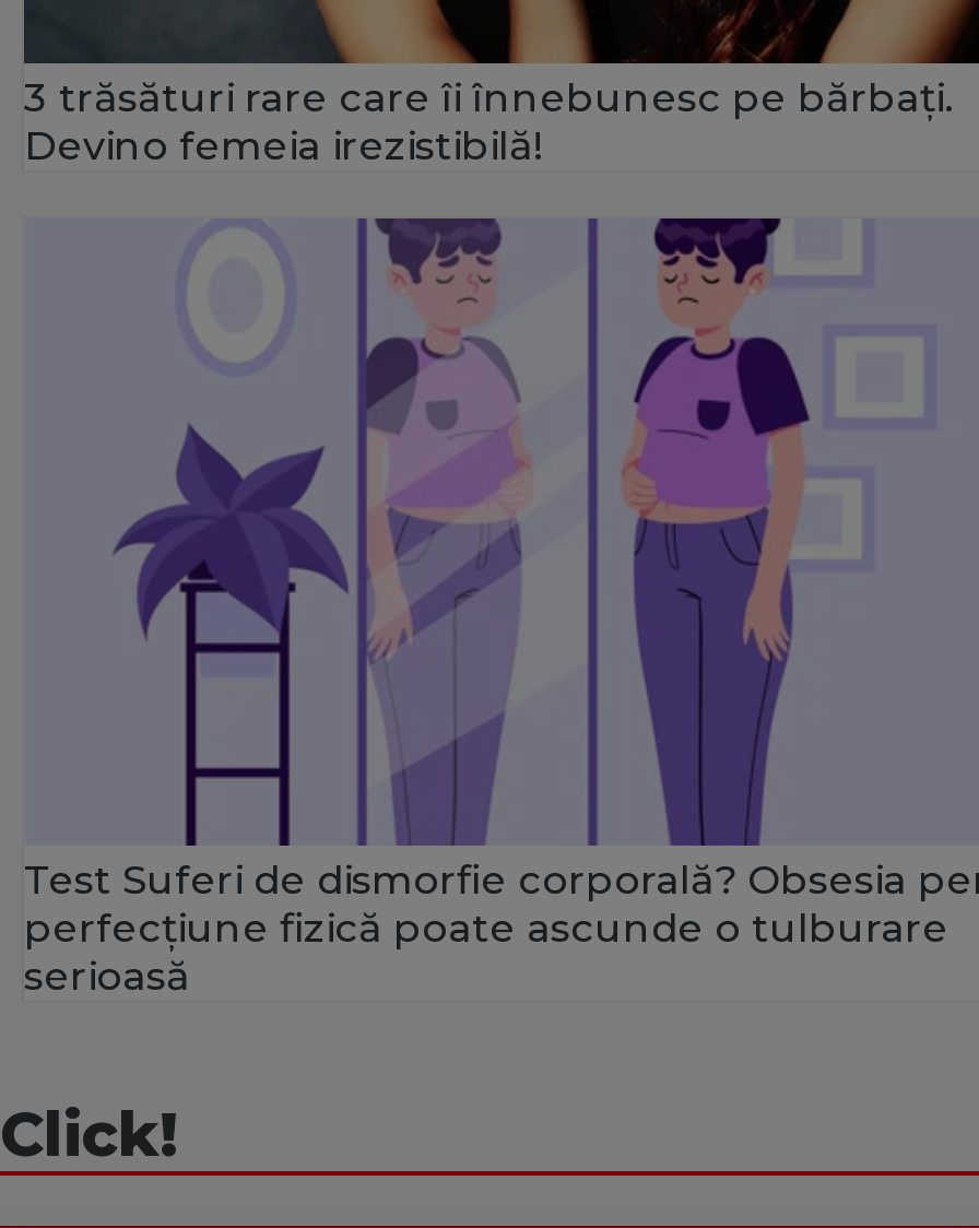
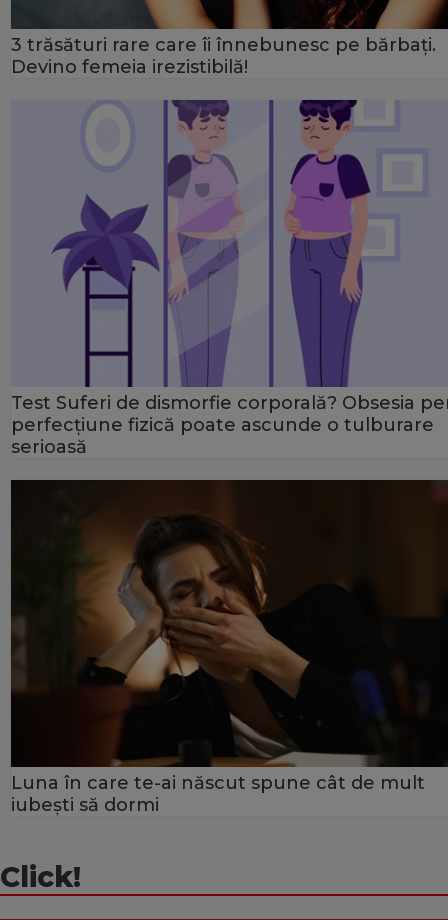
+ [image]
+ Luna în care te-ai născut spune cât de mult
+ iubești să dormi
